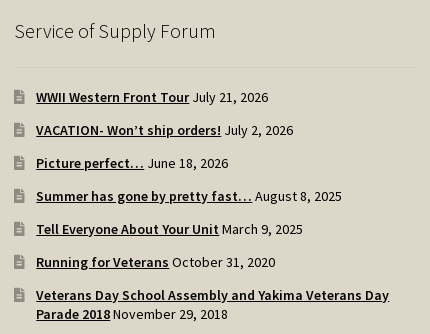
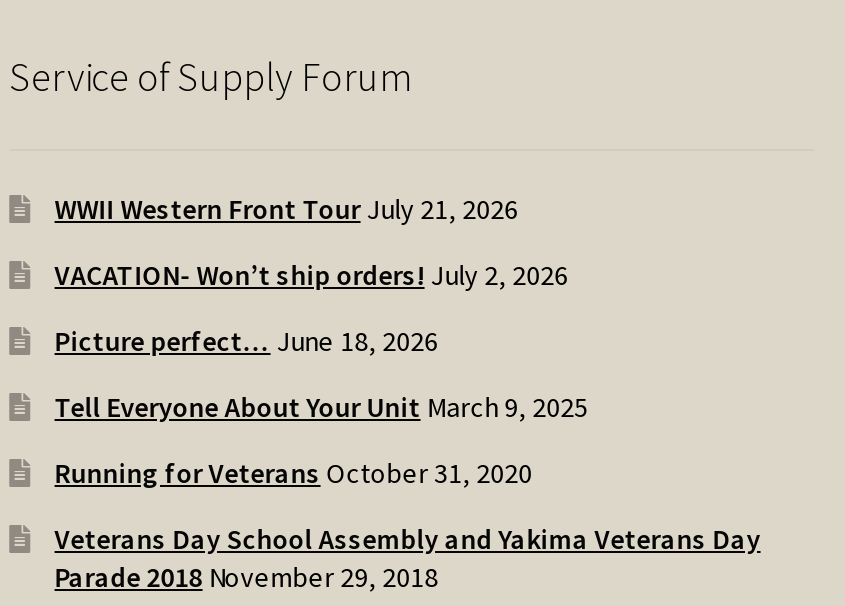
- Summer has gone by pretty fast… August 8, 2025
